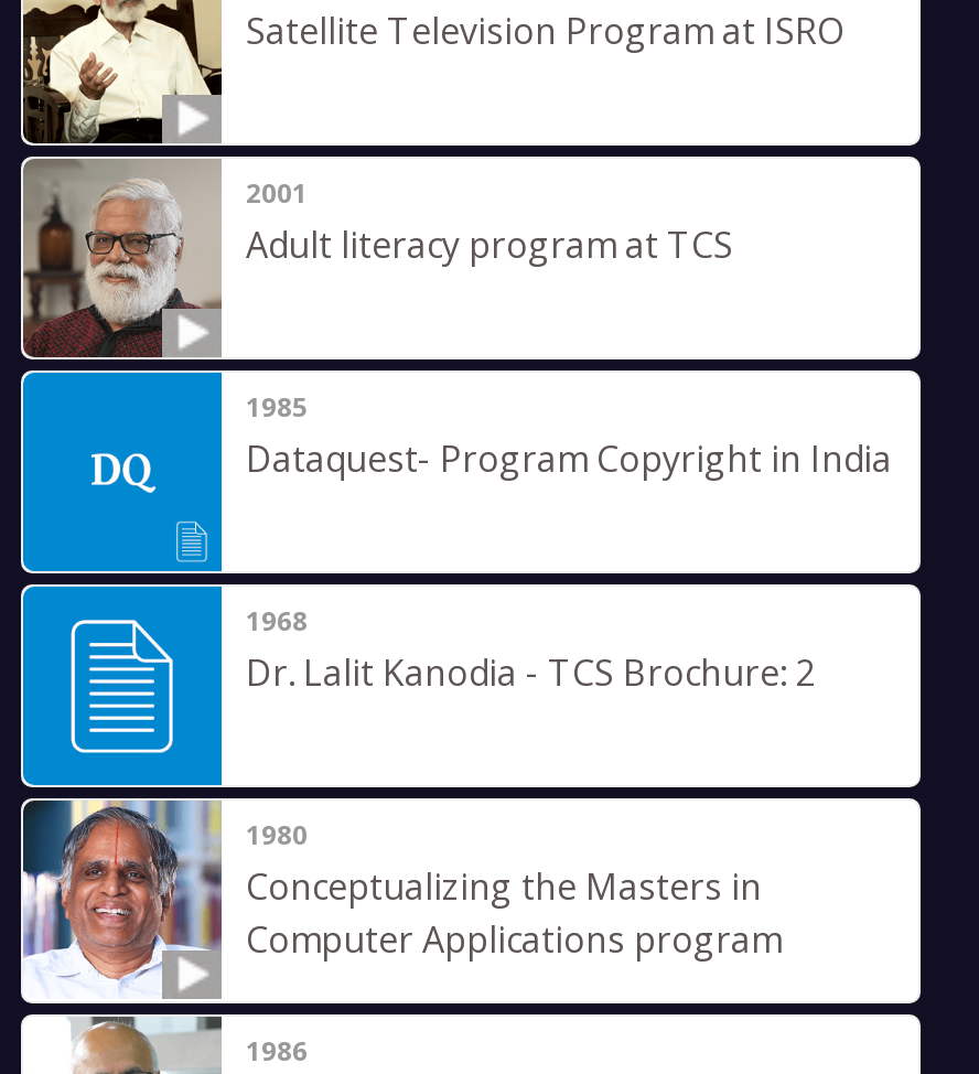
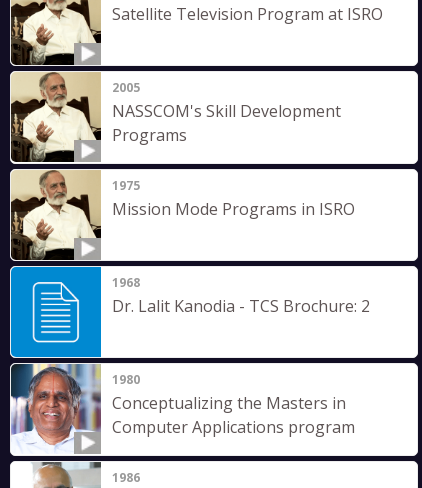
- [image]
- 2001
- Adult literacy program at TCS
+ [image]
+ 2005
+ NASSCOM's Skill Development
+ Programs

- 1985
- Dataquest- Program Copyright in India
+ 1975
+ Mission Mode Programs in ISRO
